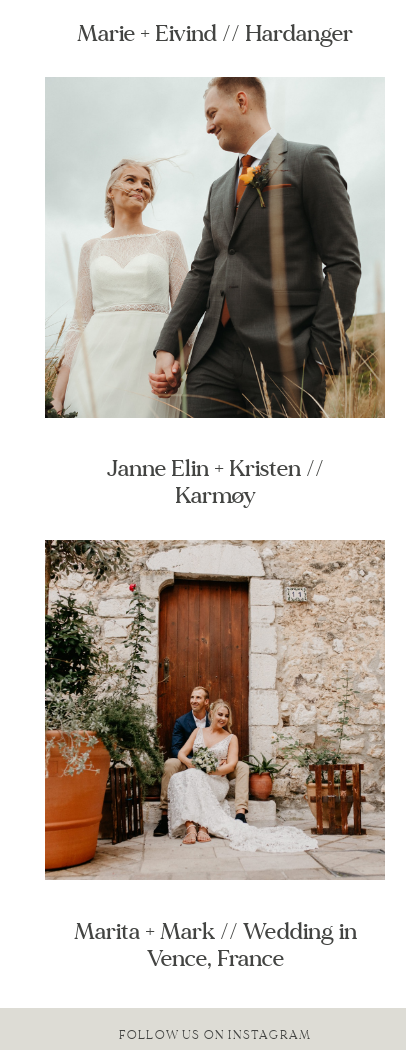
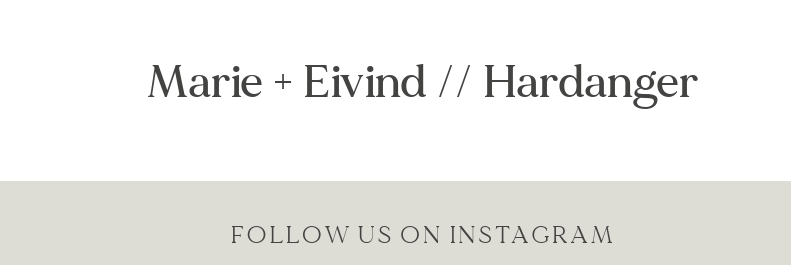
- [image]
- Janne Elin + Kristen //
- Karmøy

- [image]
- Marita + Mark // Wedding in
- Vence, France
